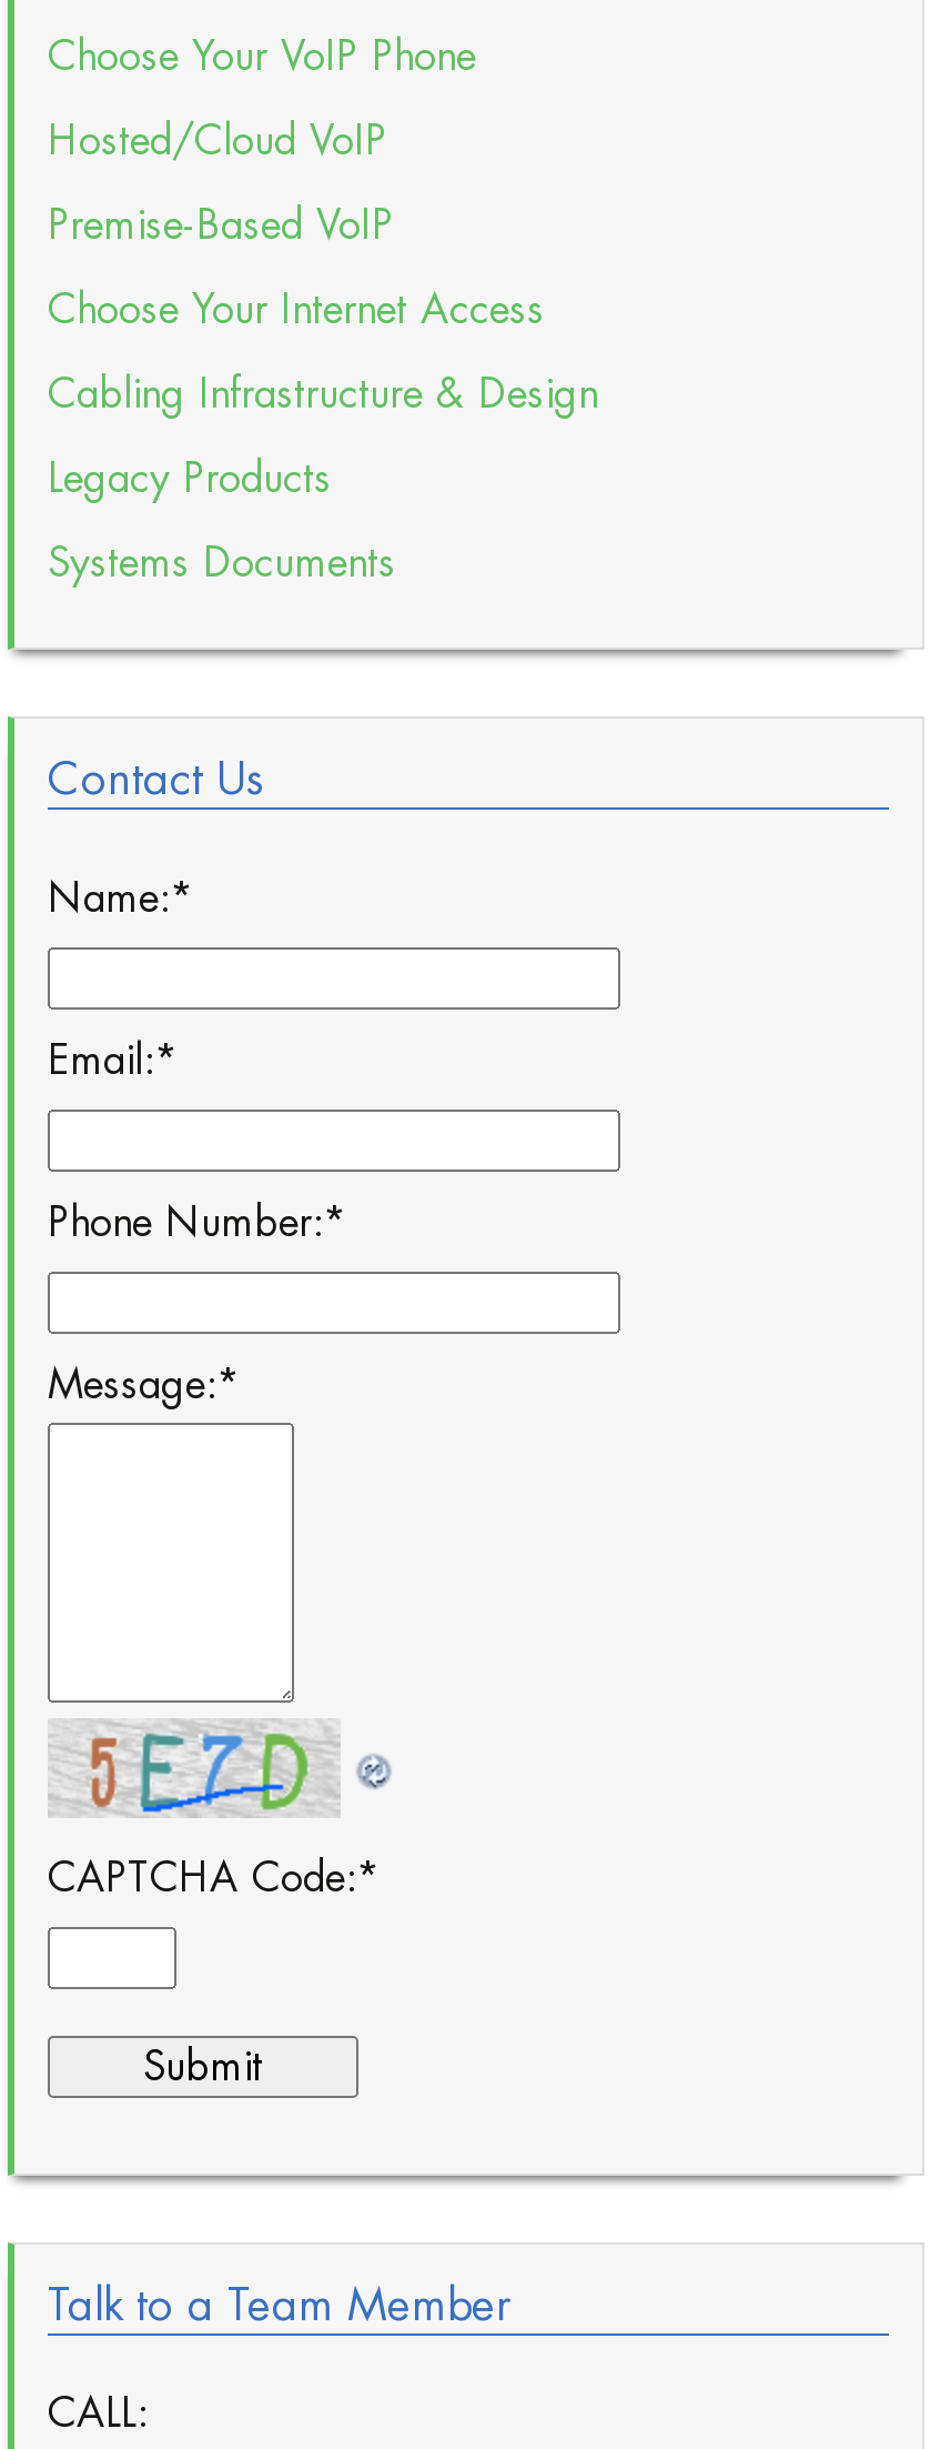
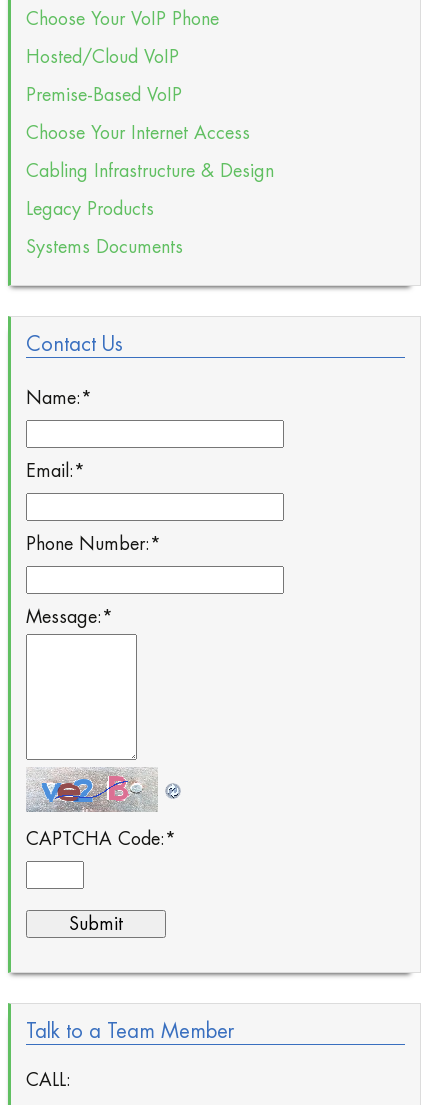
- [image]
+ [image]
